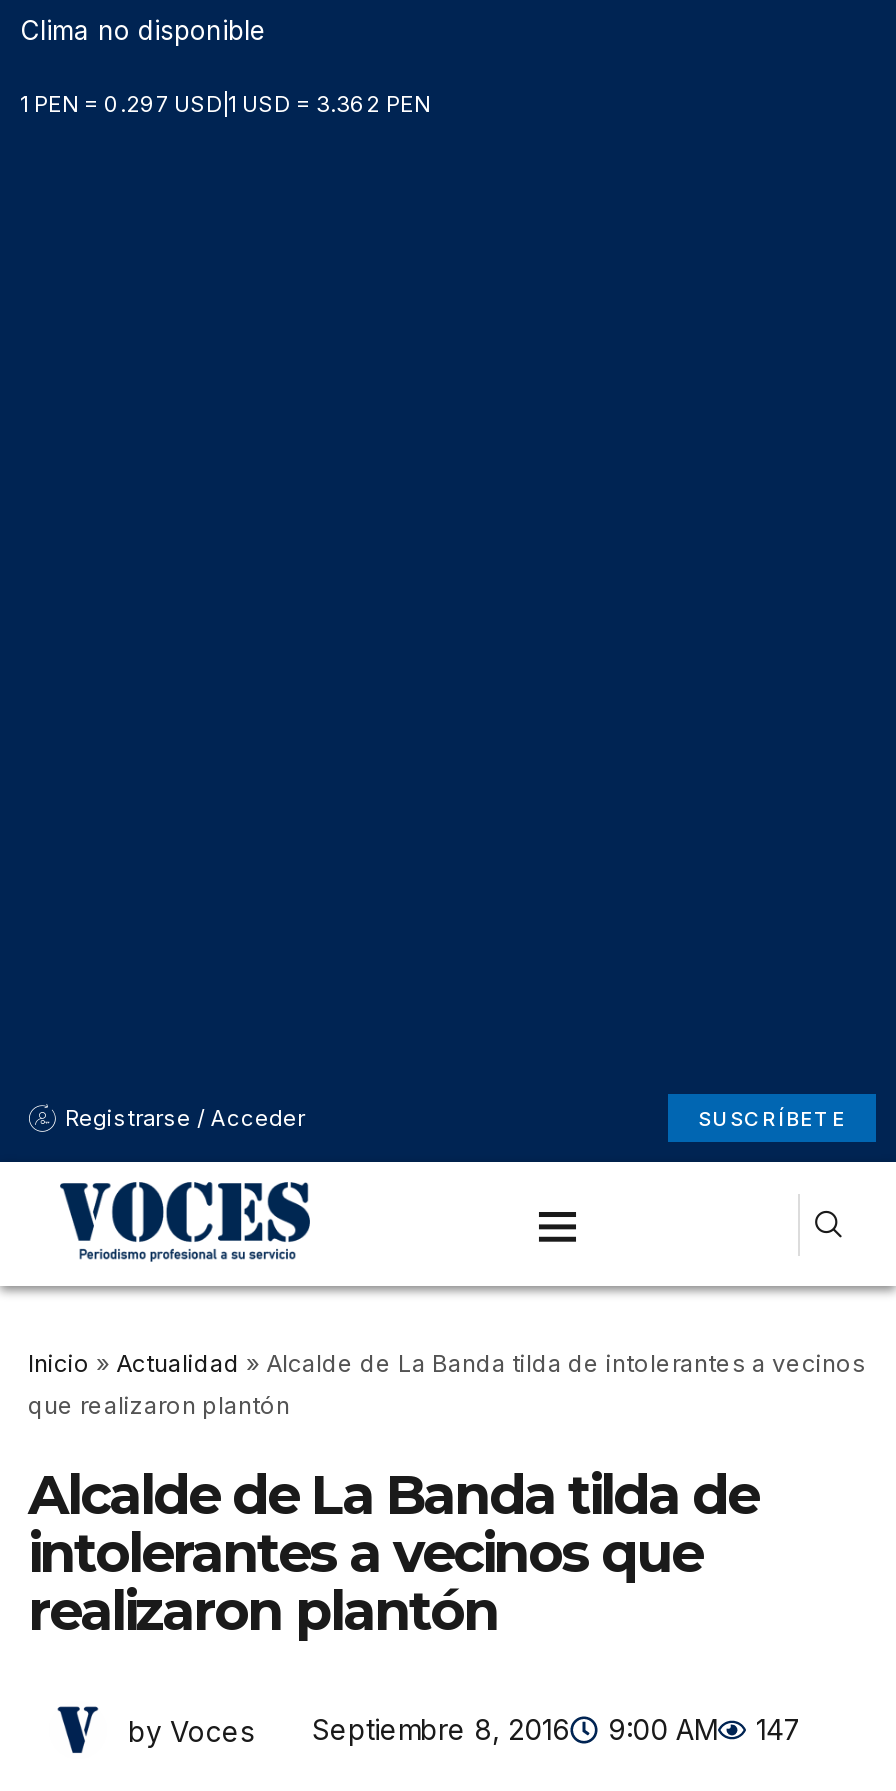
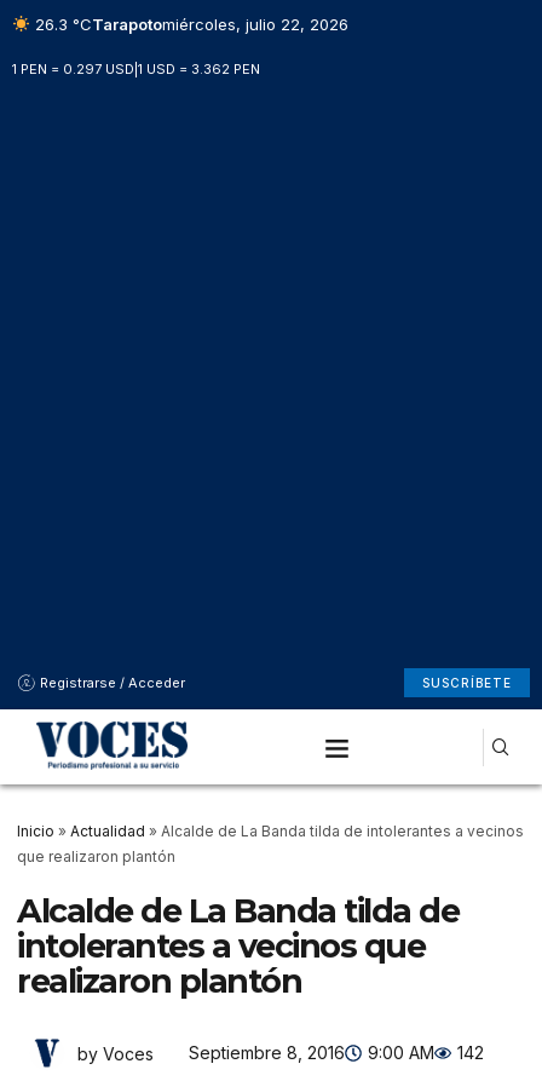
- Clima no disponible
+ 26.3 °CTarapotomiércoles, julio 22, 2026

- by Voces Septiembre 8, 2016 9:00 AM 147
+ by Voces Septiembre 8, 2016 9:00 AM 142
